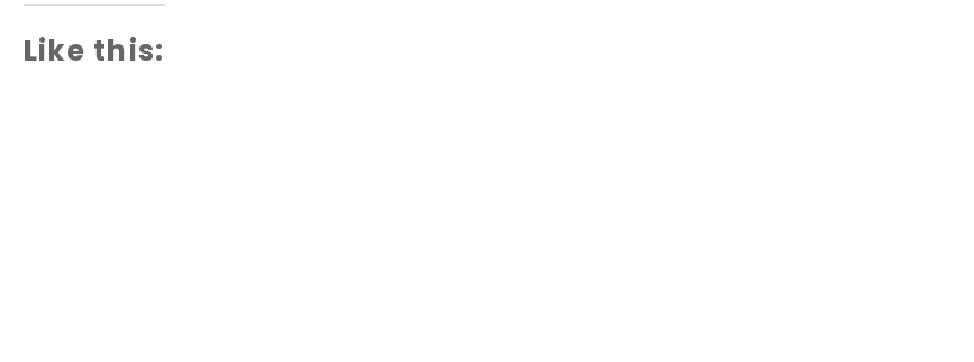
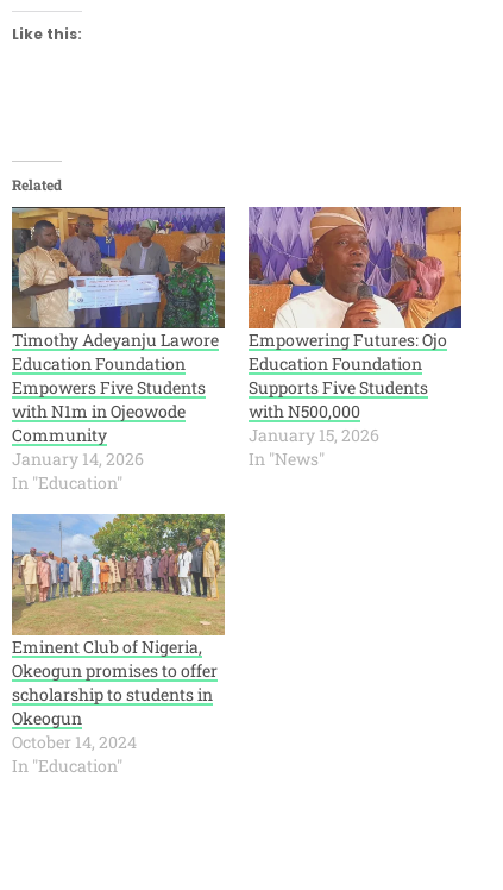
+ [image]
+ Timothy Adeyanju Lawore
+ Education Foundation
+ Empowers Five Students
+ with N1m in Ojeowode
+ Community
+ January 14, 2026
+ In "Education"

+ [image]
+ Eminent Club of Nigeria,
+ Okeogun promises to offer
+ scholarship to students in
+ Okeogun
+ October 14, 2024
+ In "Education"

+ Related

+ [image]
+ Empowering Futures: Ojo
+ Education Foundation
+ Supports Five Students
+ with N500,000
+ January 15, 2026
+ In "News"
